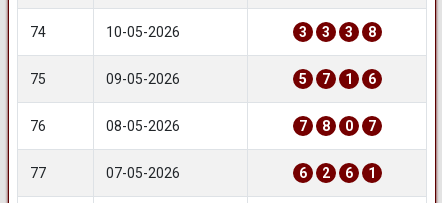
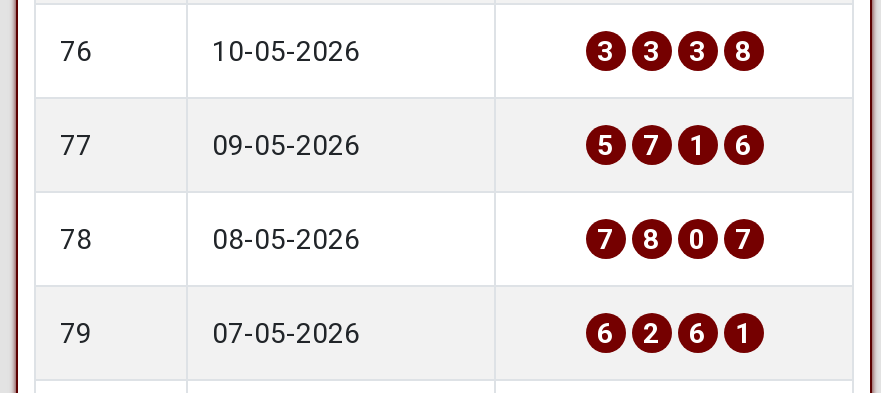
- 74
+ 76

- 75
+ 77

- 76
+ 78

- 77
+ 79
